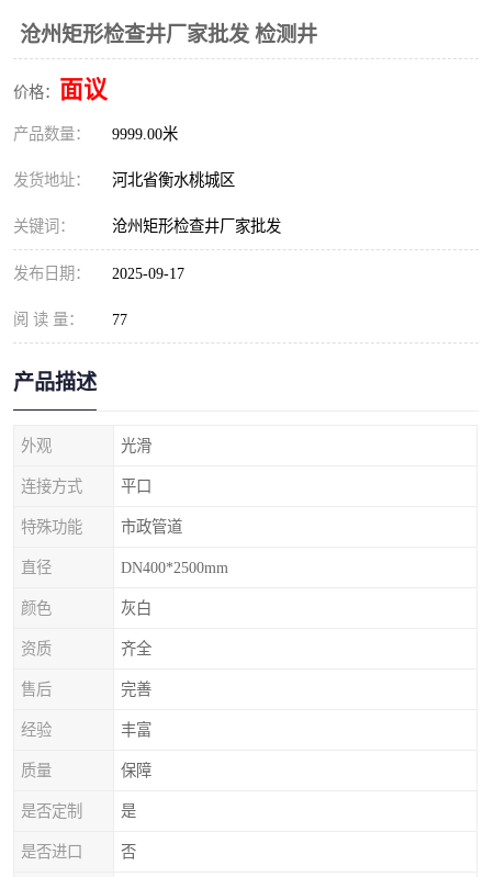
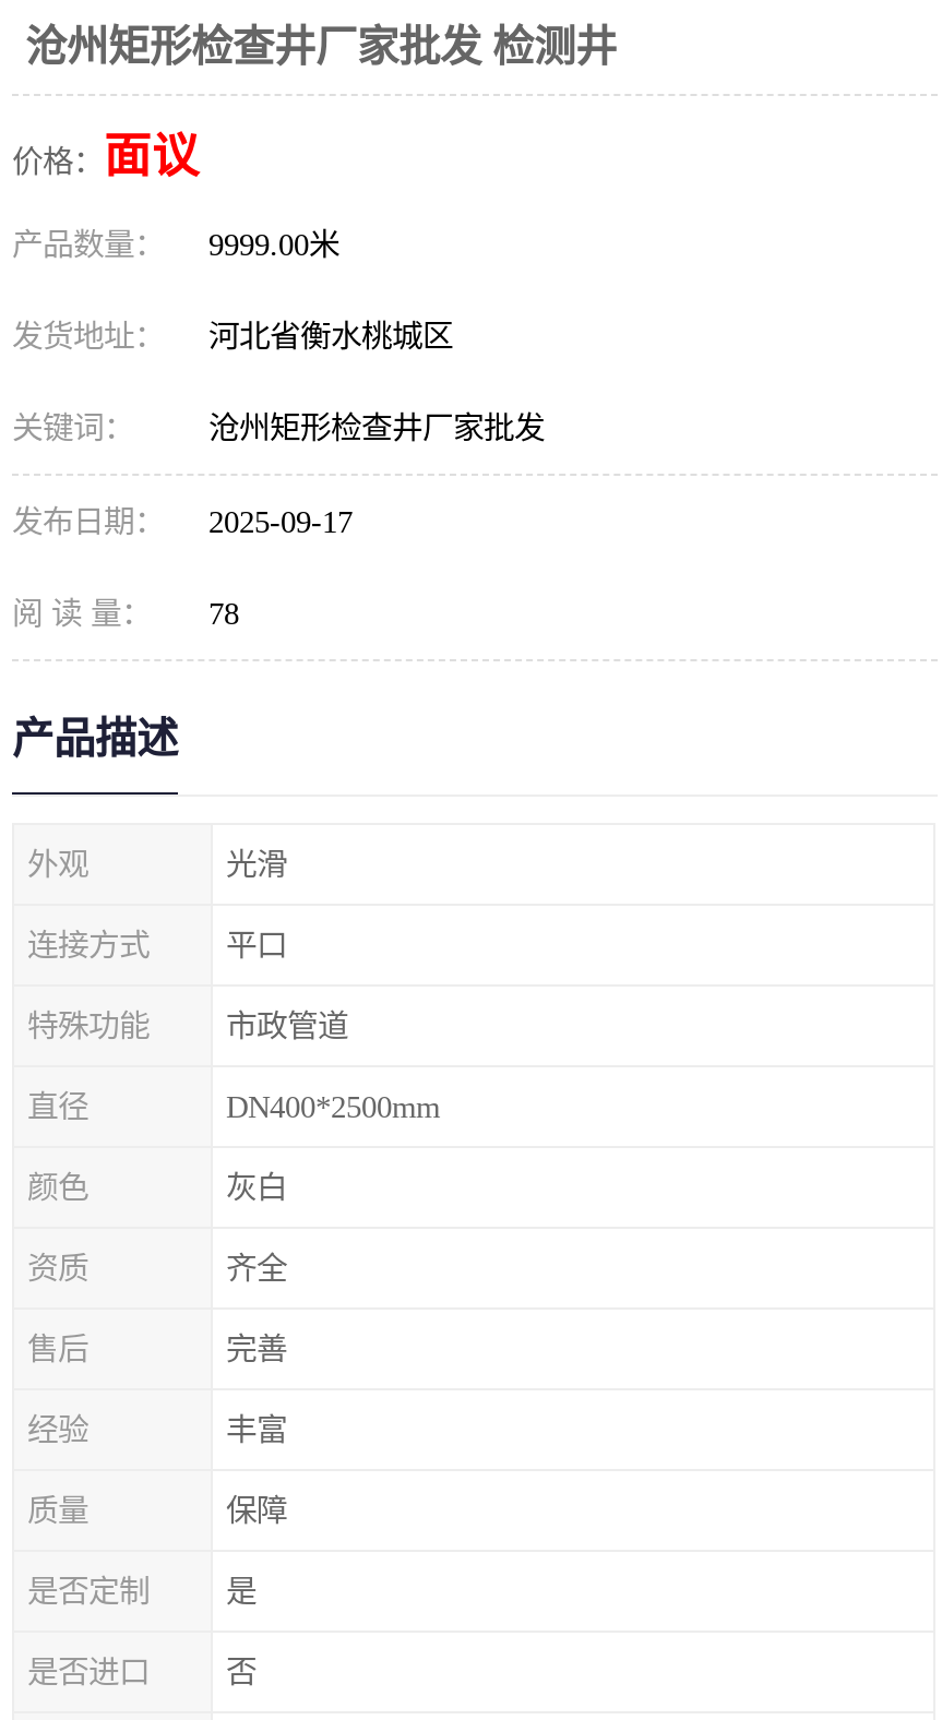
- 阅 读 量： 77
+ 阅 读 量： 78
